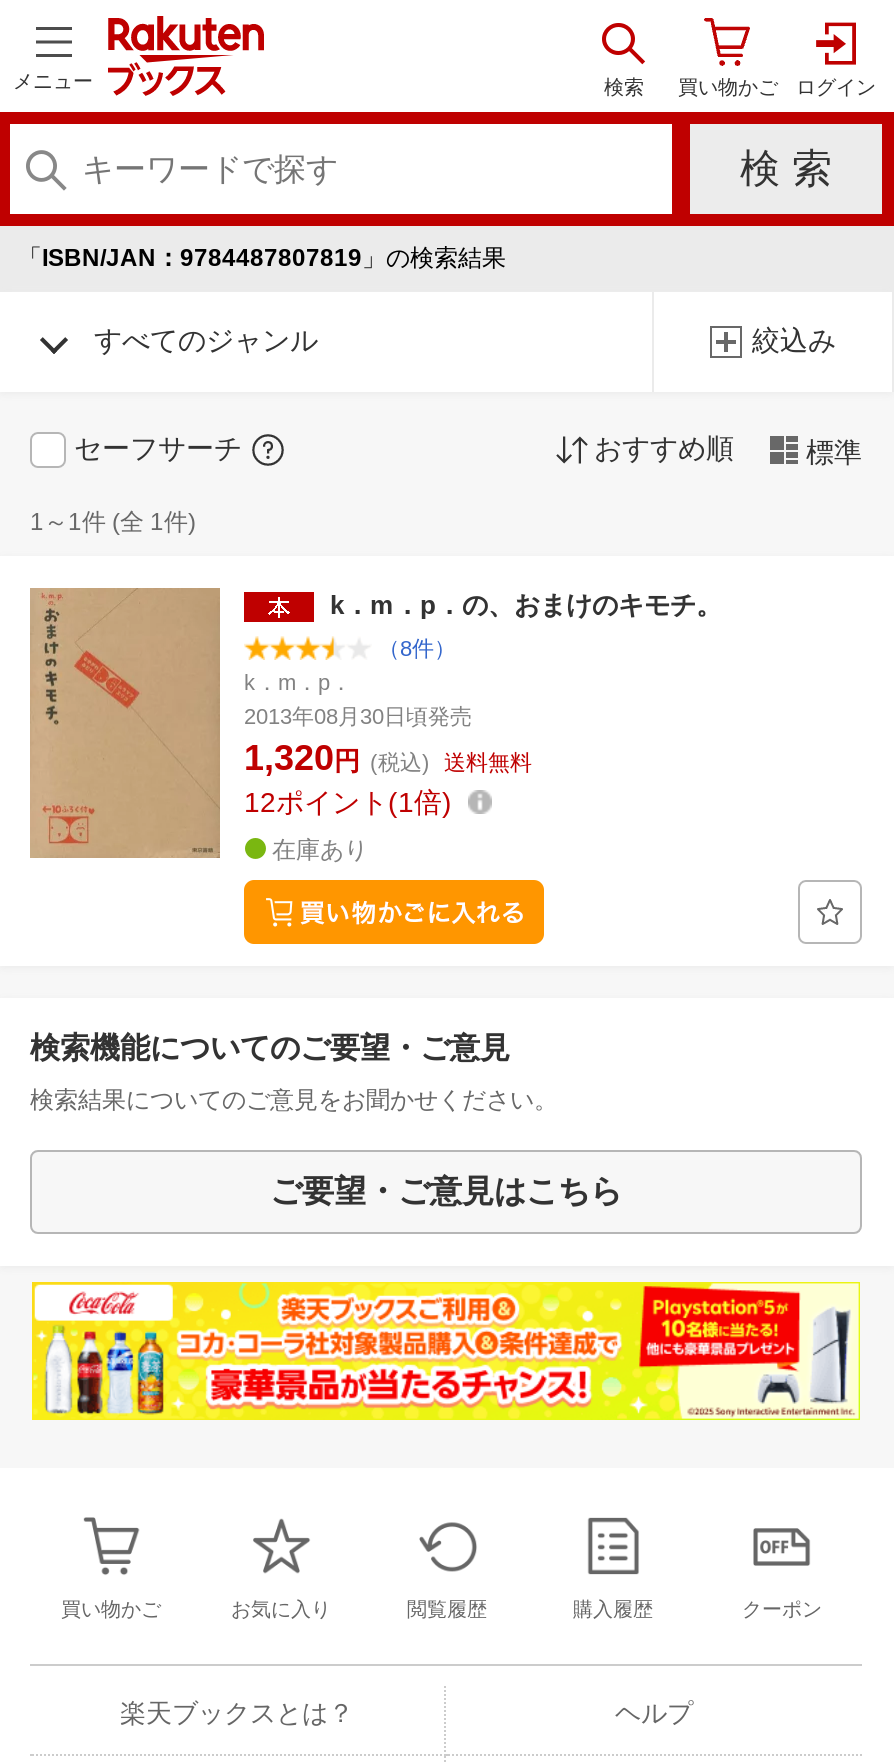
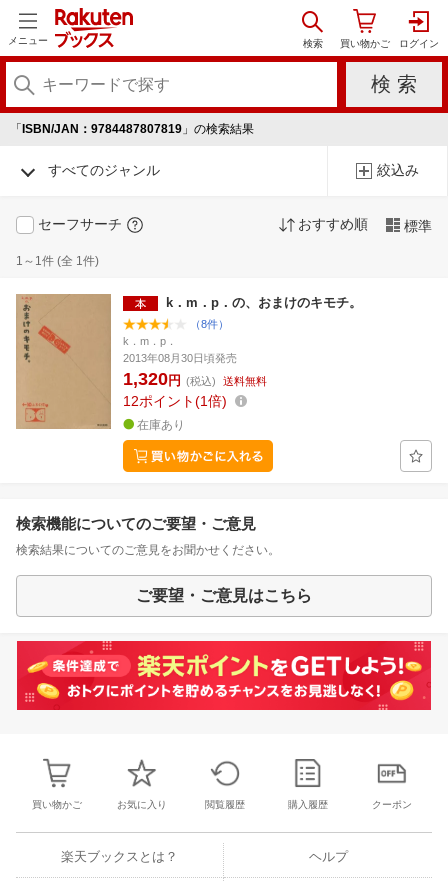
- [image]
+ [image]
